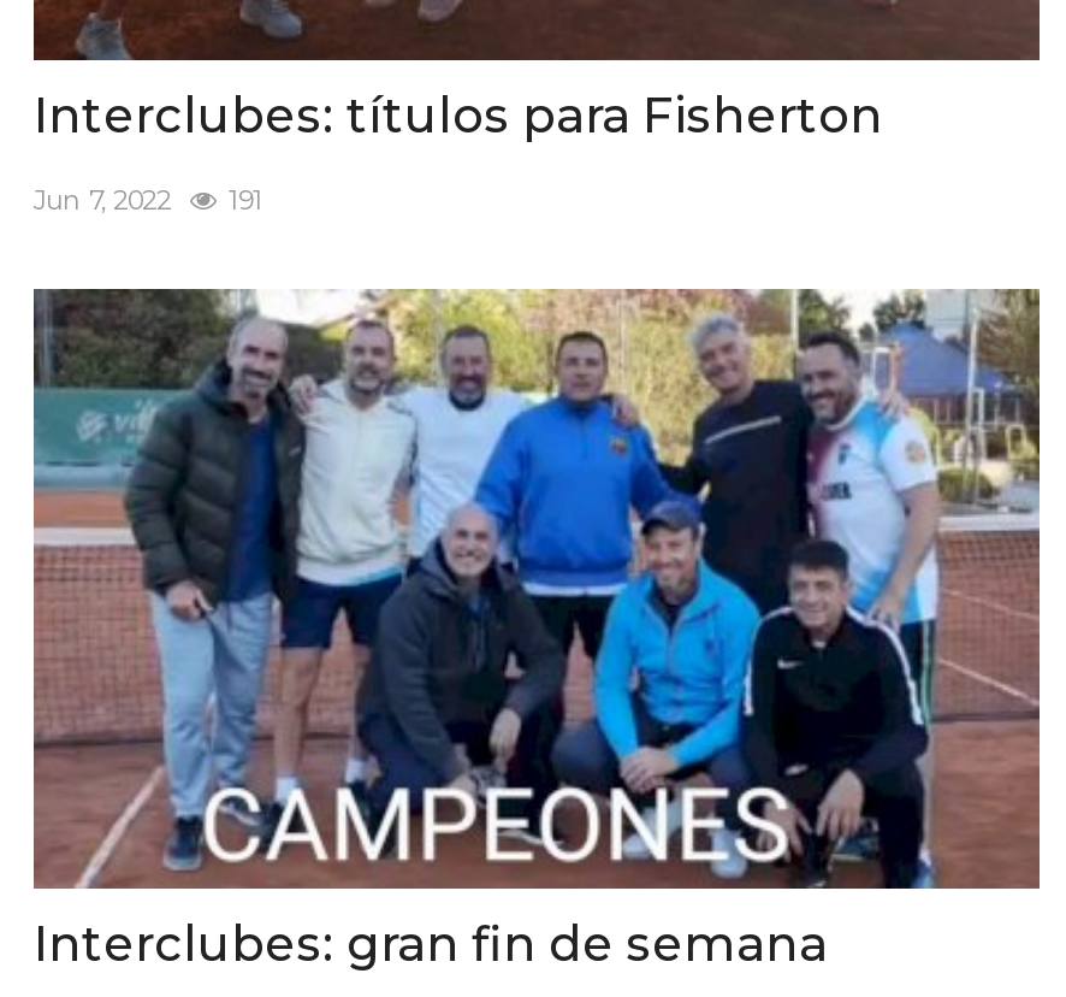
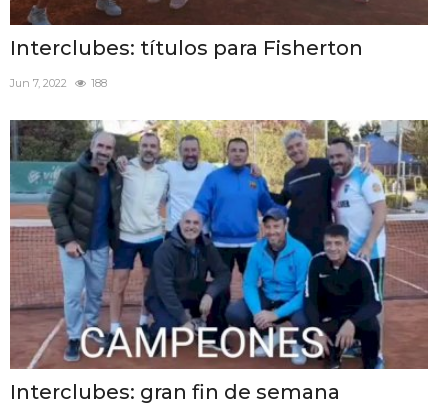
- Jun 7, 2022 191
+ Jun 7, 2022 188
